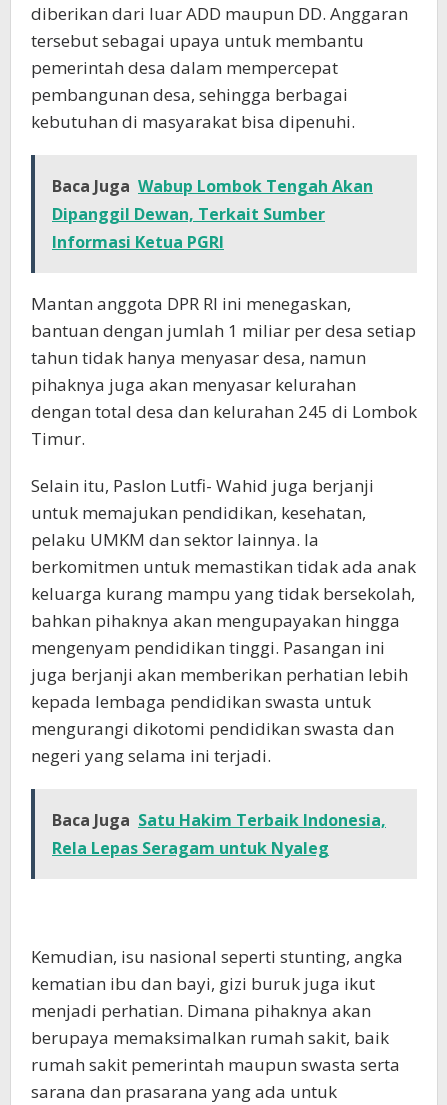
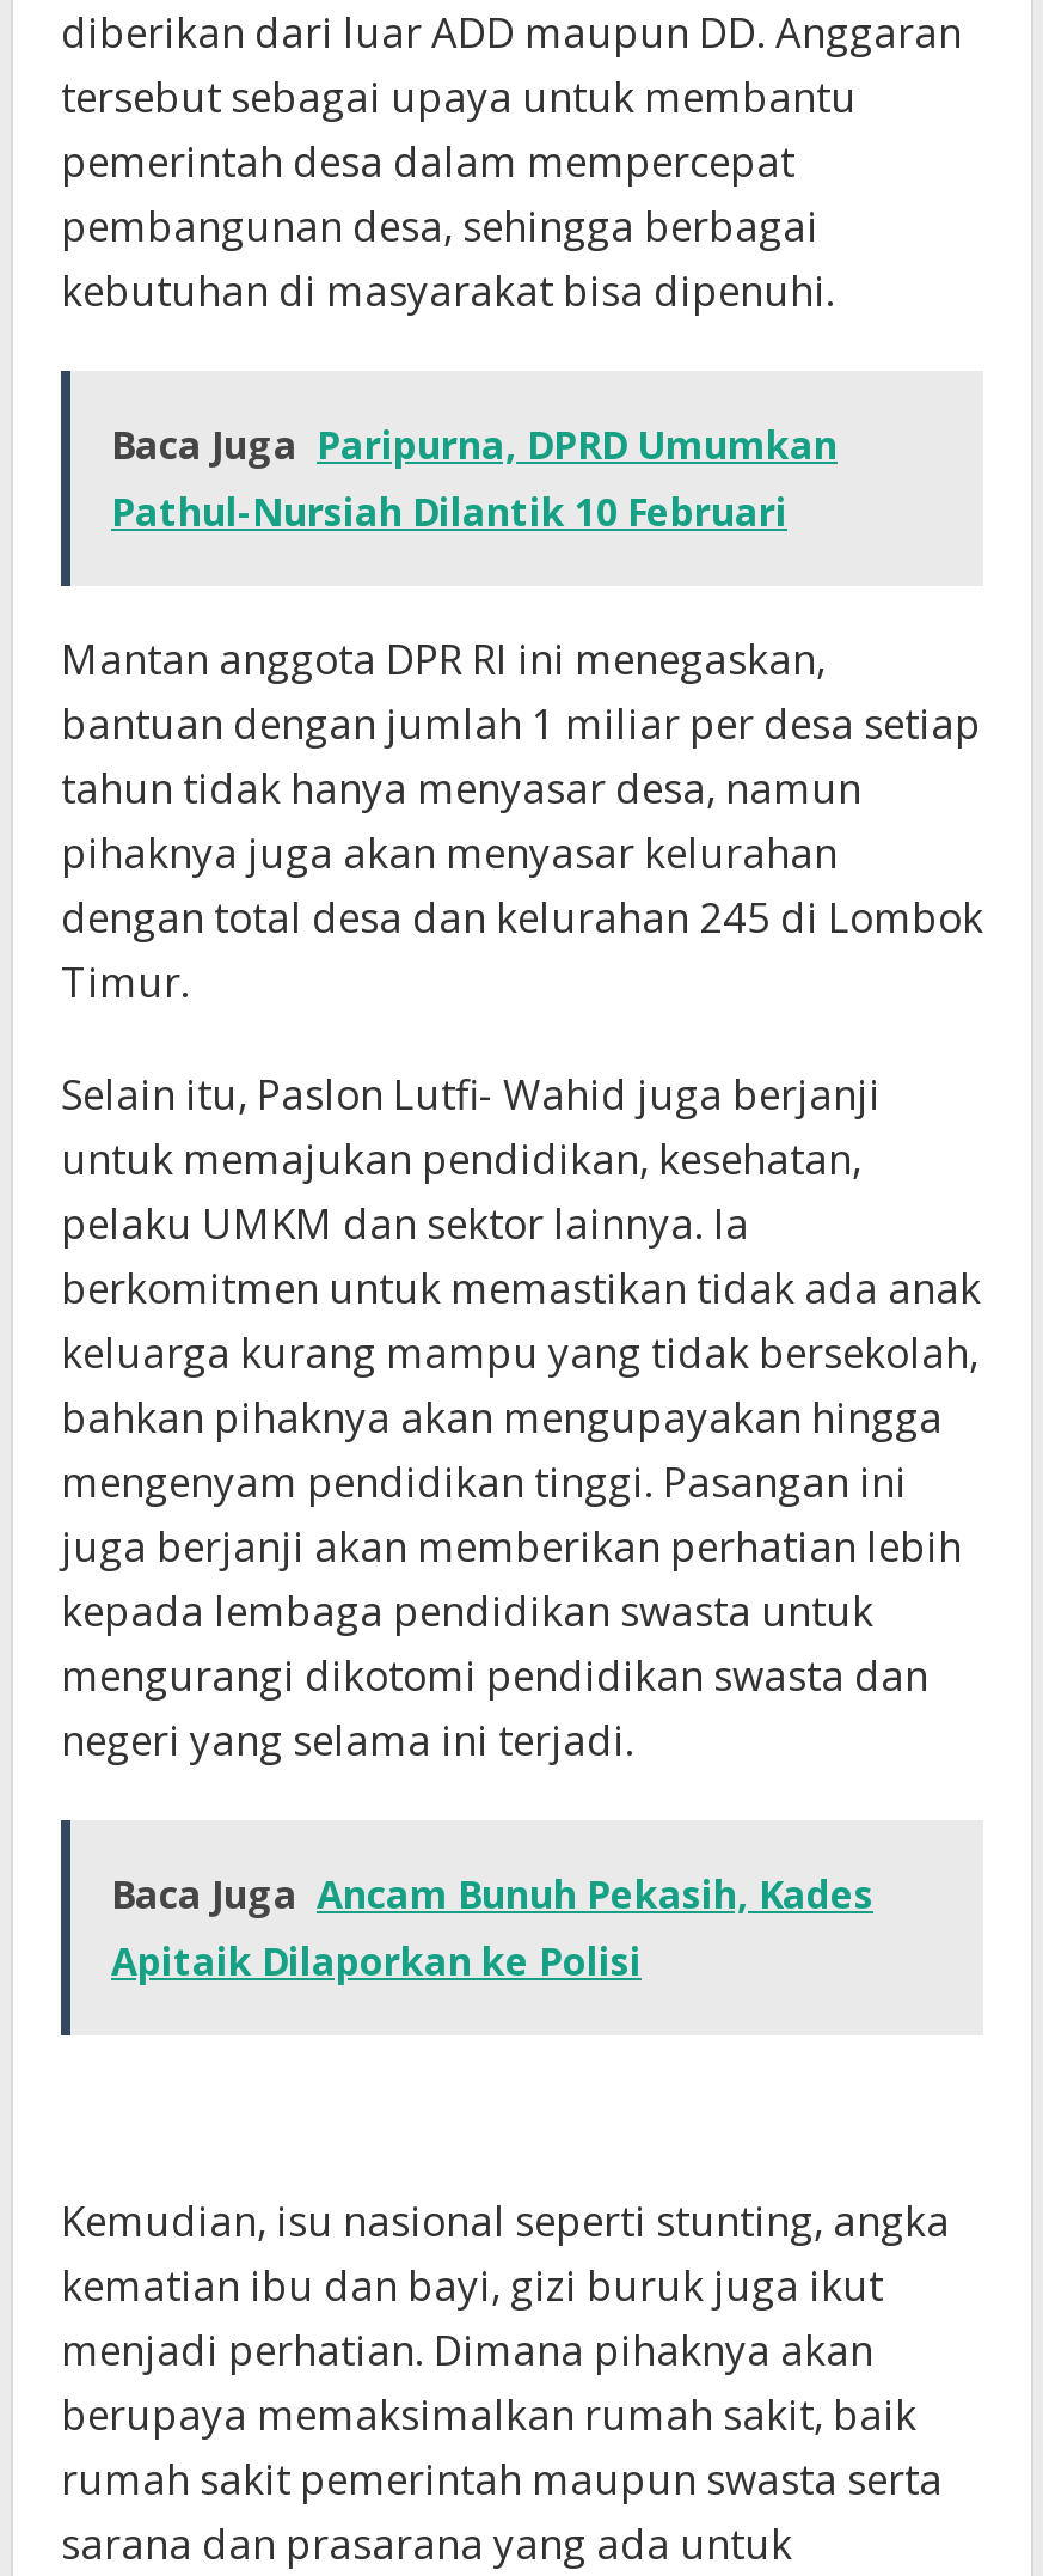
- Baca Juga Wabup Lombok Tengah Akan
- Dipanggil Dewan, Terkait Sumber
- Informasi Ketua PGRI
+ Baca Juga Paripurna, DPRD Umumkan
+ Pathul-Nursiah Dilantik 10 Februari

- Baca Juga Satu Hakim Terbaik Indonesia,
- Rela Lepas Seragam untuk Nyaleg
+ Baca Juga Ancam Bunuh Pekasih, Kades
+ Apitaik Dilaporkan ke Polisi
